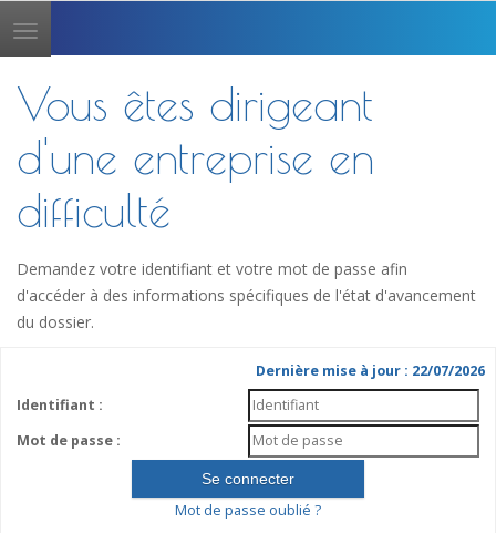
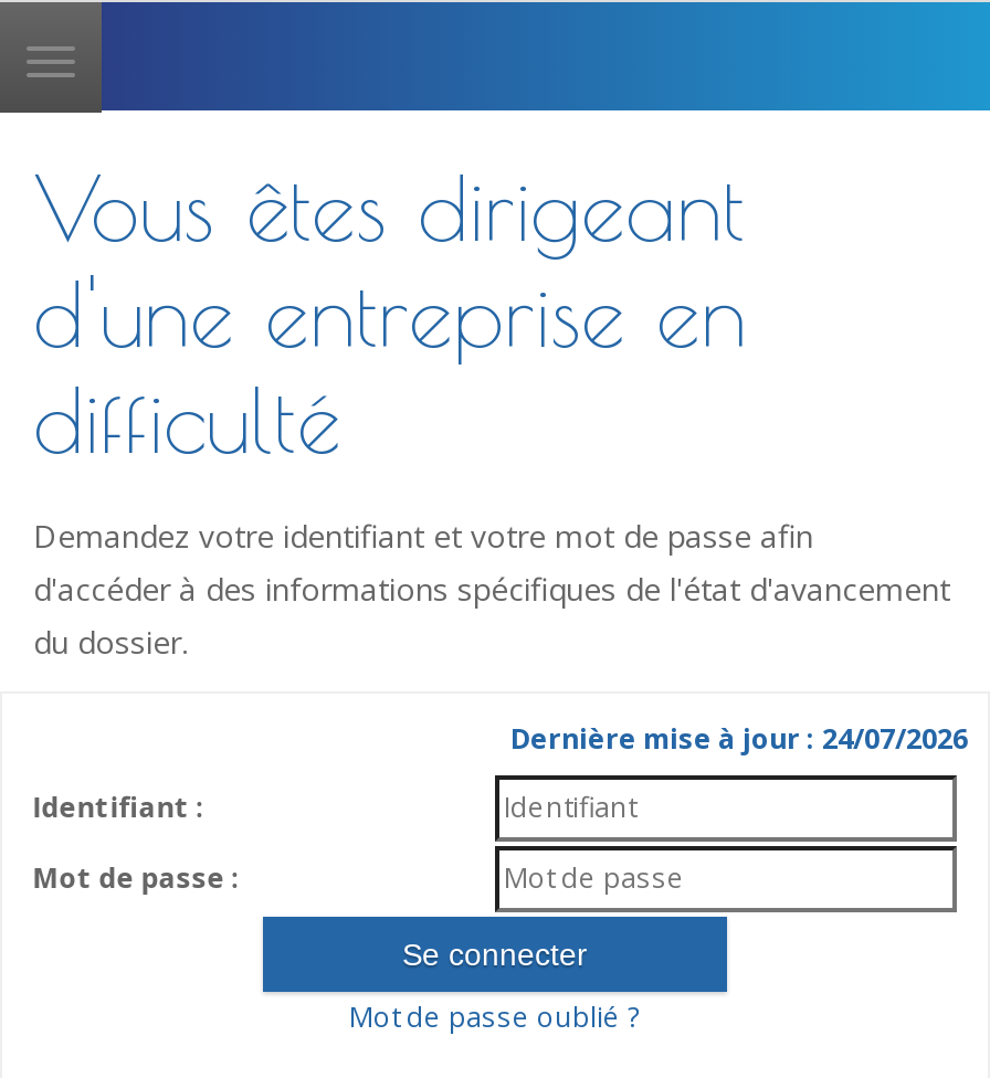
- Dernière mise à jour : 22/07/2026
+ Dernière mise à jour : 24/07/2026
